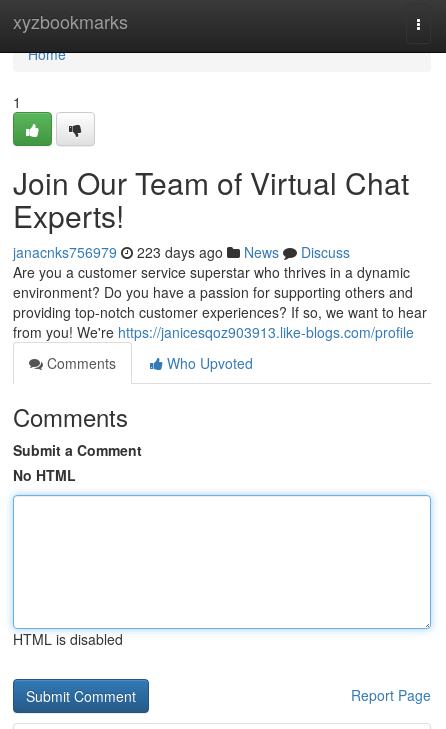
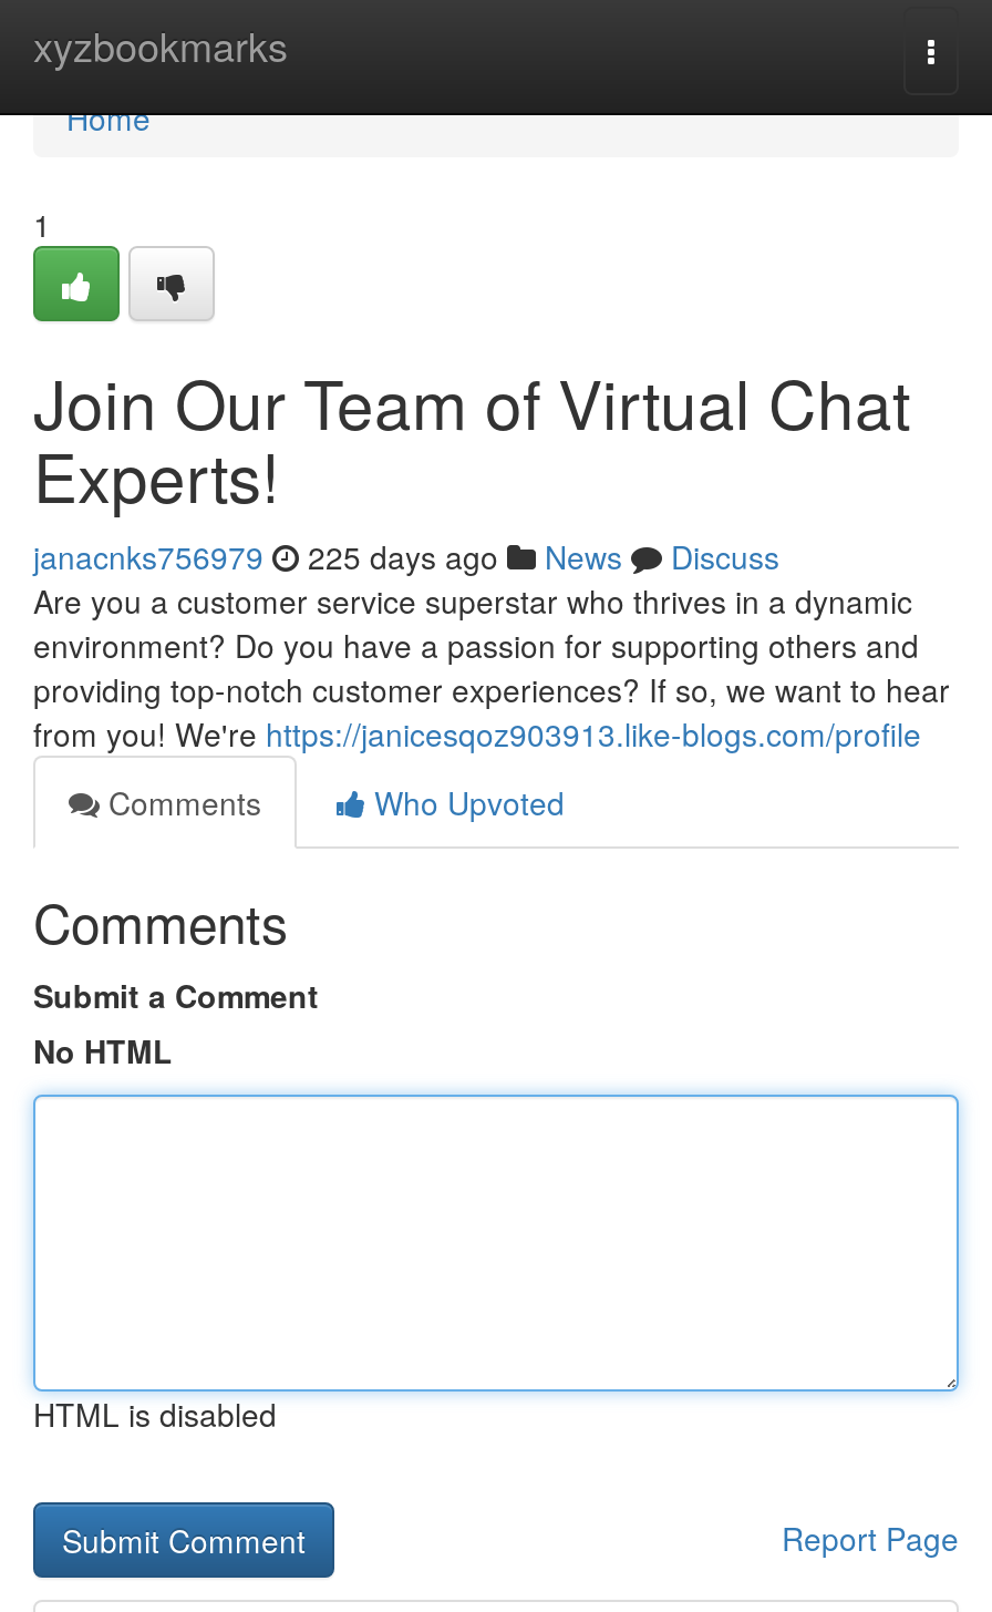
- janacnks756979 223 days ago News Discuss
+ janacnks756979 225 days ago News Discuss
